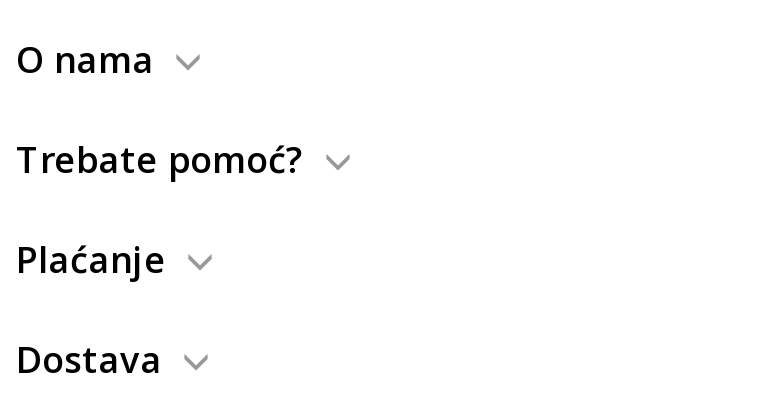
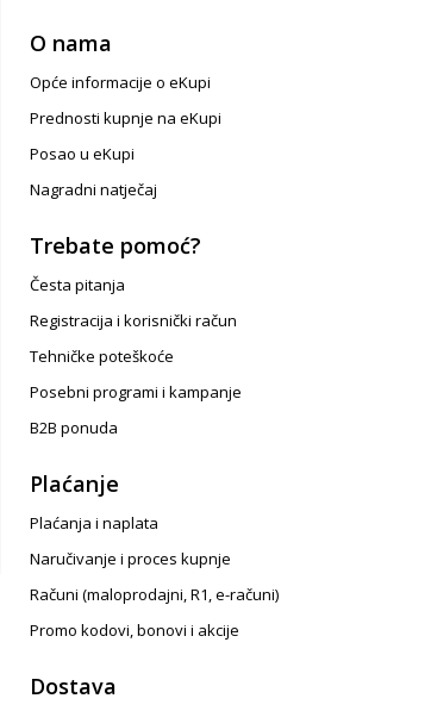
+ Opće informacije o eKupi
+ Prednosti kupnje na eKupi
+ Posao u eKupi
+ Nagradni natječaj

+ Česta pitanja
+ Registracija i korisnički račun
+ Tehničke poteškoće
+ Posebni programi i kampanje
+ B2B ponuda

+ Plaćanja i naplata
+ Naručivanje i proces kupnje
+ Računi (maloprodajni, R1, e-računi)
+ Promo kodovi, bonovi i akcije
